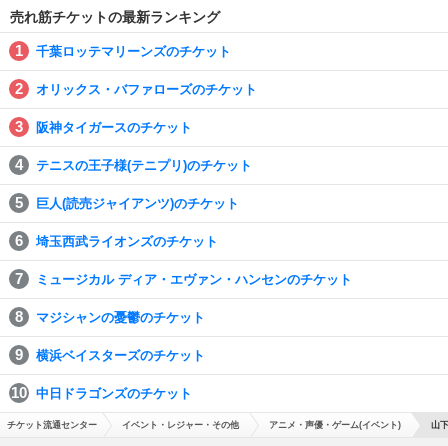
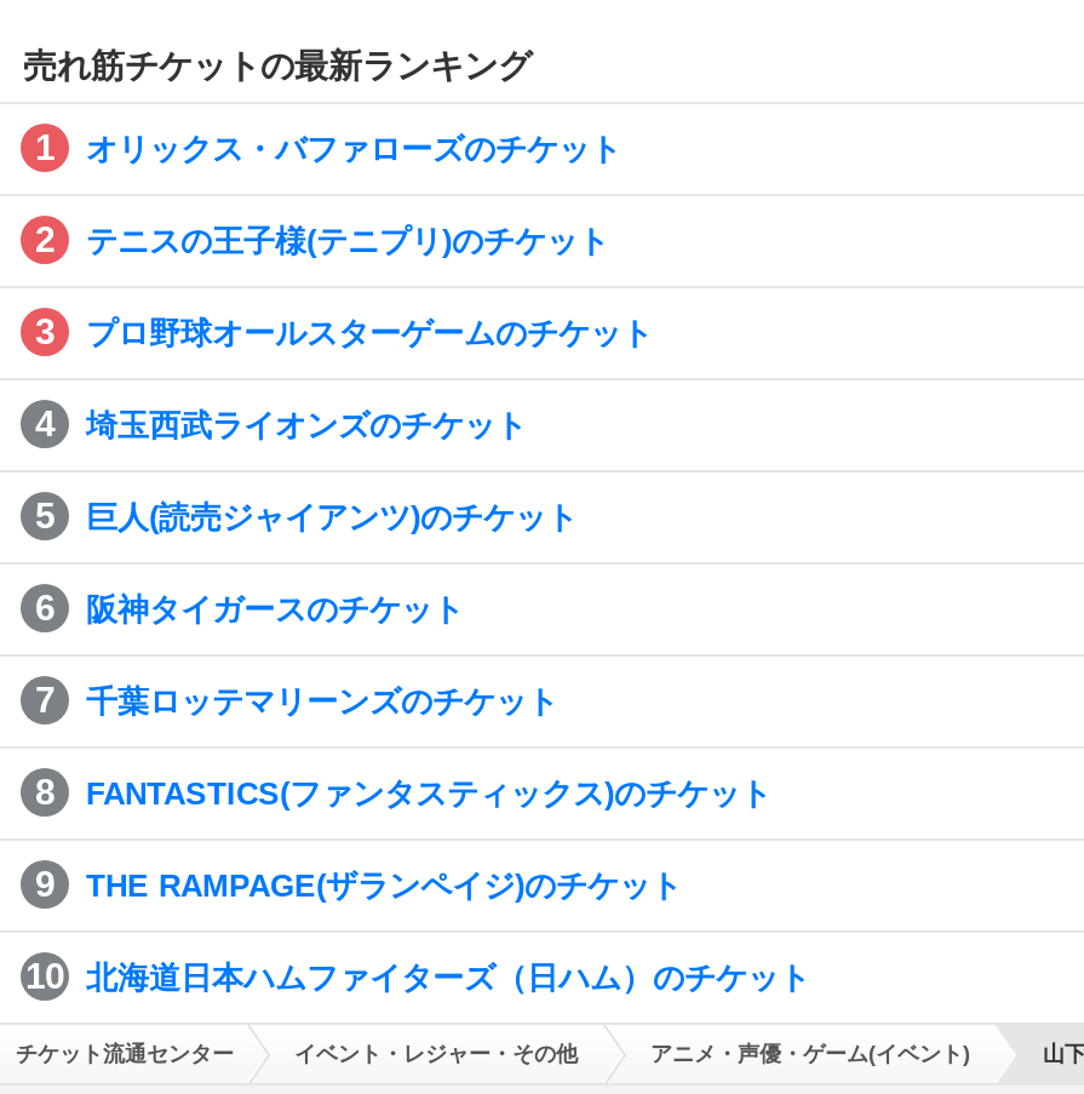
+ プロ野球オールスターゲームのチケット

moved down: 千葉ロッテマリーンズのチケット

moved up: オリックス・バファローズのチケット | 阪神タイガースのチケット | テニスの王子様(テニプリ)のチケット | 巨人(読売ジャイアンツ)のチケット | 埼玉西武ライオンズのチケット

- ミュージカル ディア・エヴァン・ハンセンのチケット
- マジシャンの憂鬱のチケット
- 横浜ベイスターズのチケット
- 中日ドラゴンズのチケット
+ FANTASTICS(ファンタスティックス)のチケット
+ THE RAMPAGE(ザランペイジ)のチケット
+ 北海道日本ハムファイターズ（日ハム）のチケット
